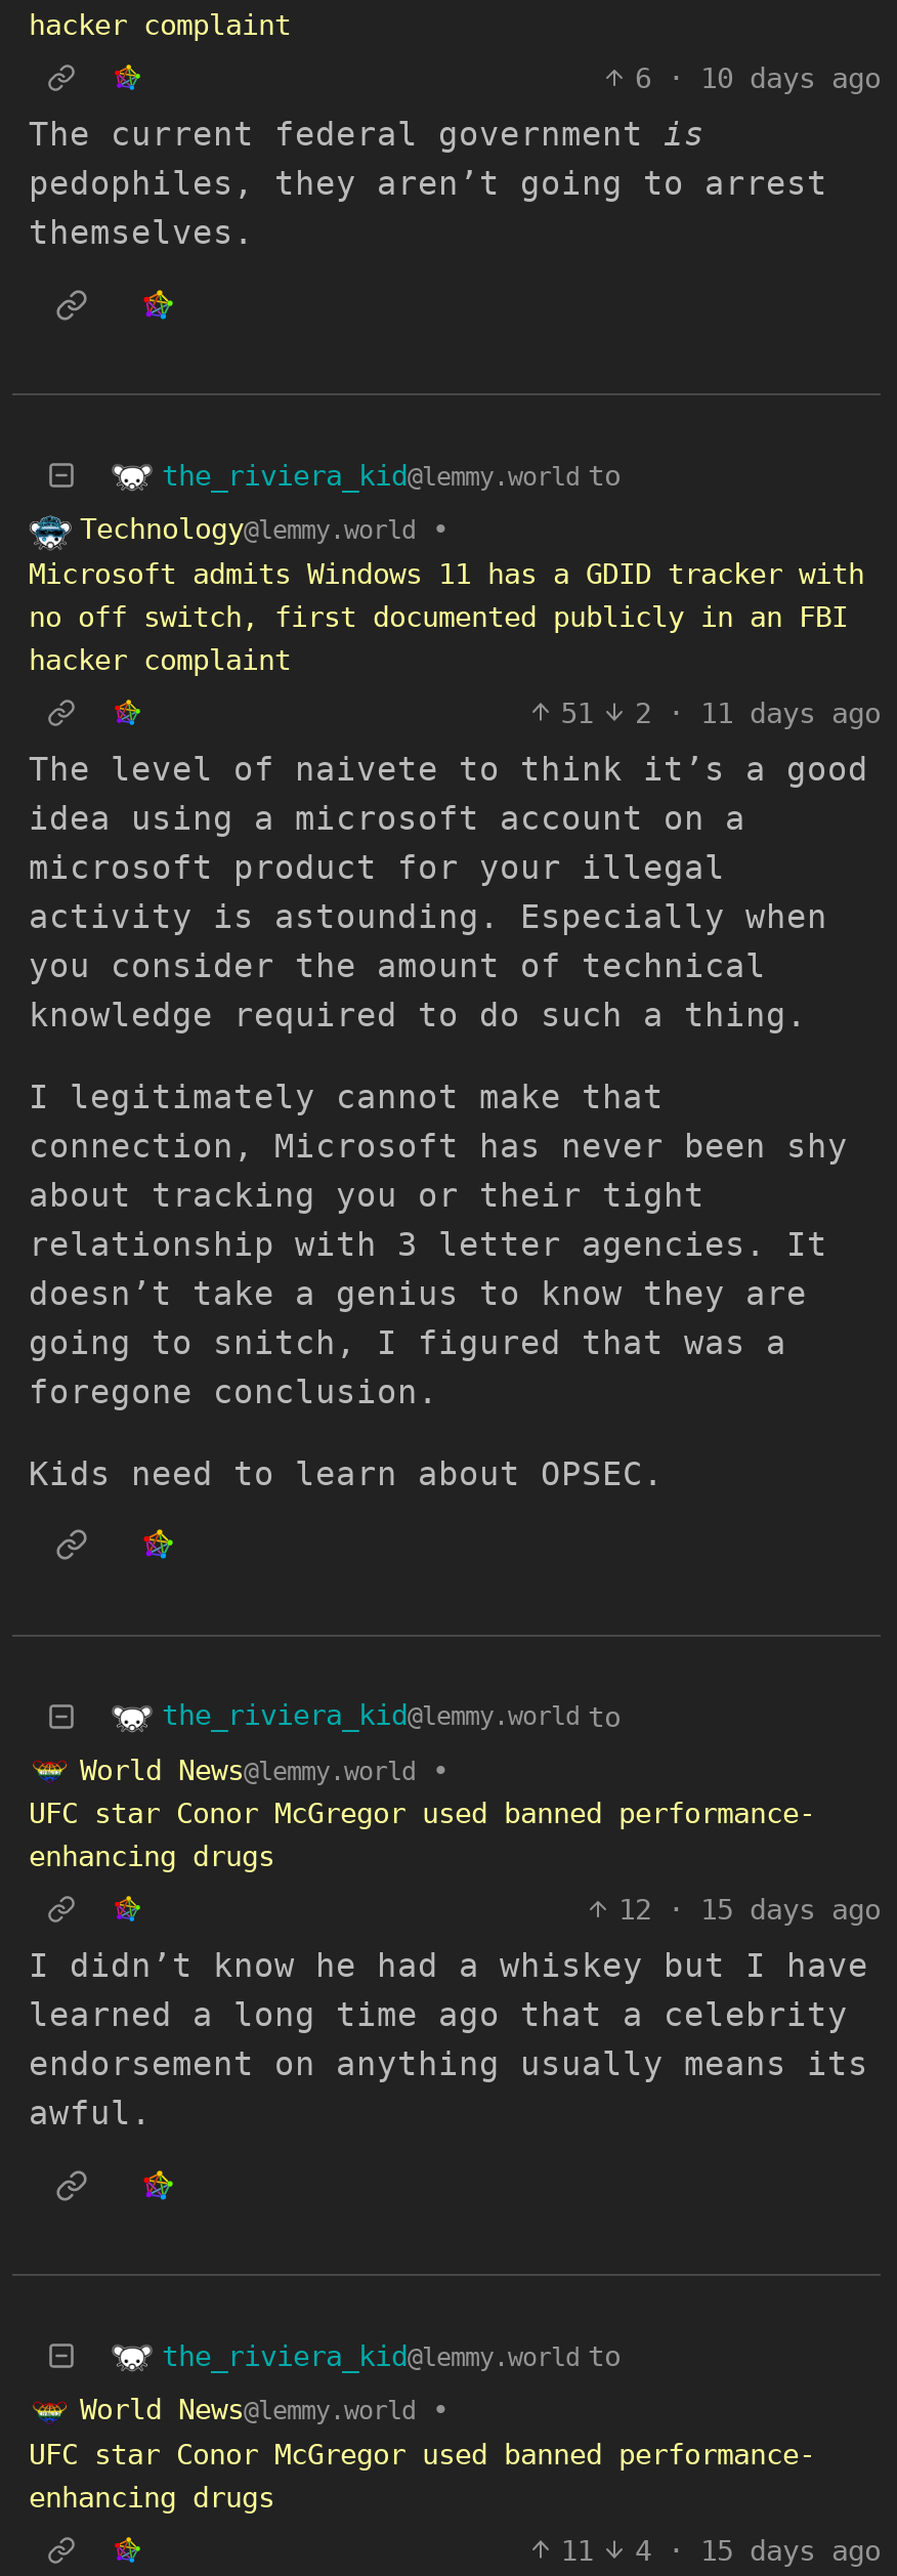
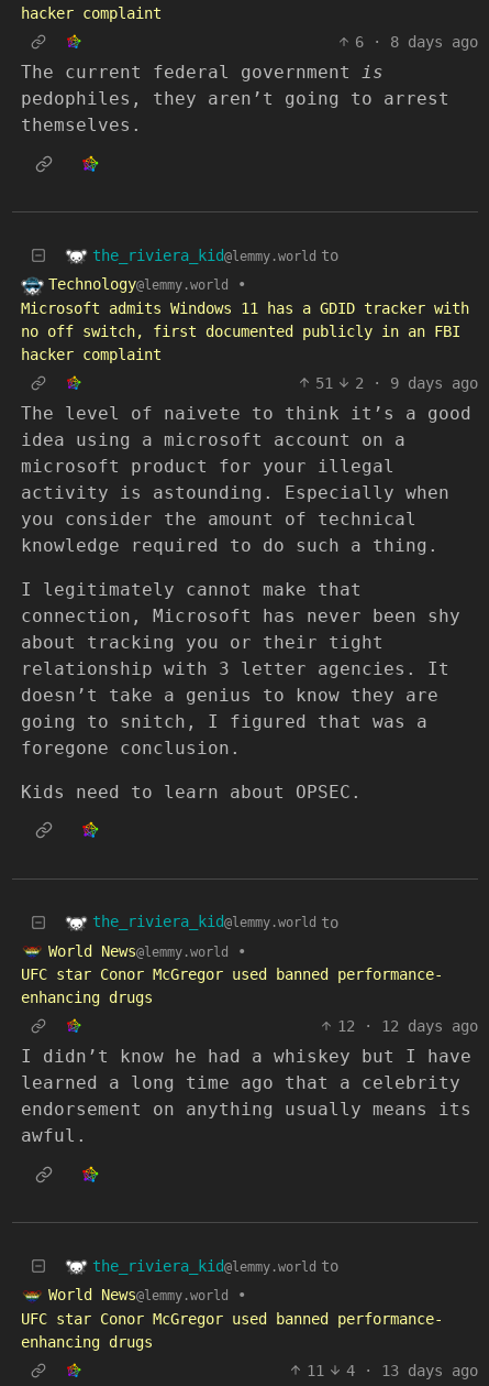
- 6 · 10 days ago
+ 6 · 8 days ago

- 51 2 · 11 days ago
+ 51 2 · 9 days ago

- 12 · 15 days ago
+ 12 · 12 days ago

- 11 4 · 15 days ago
+ 11 4 · 13 days ago
